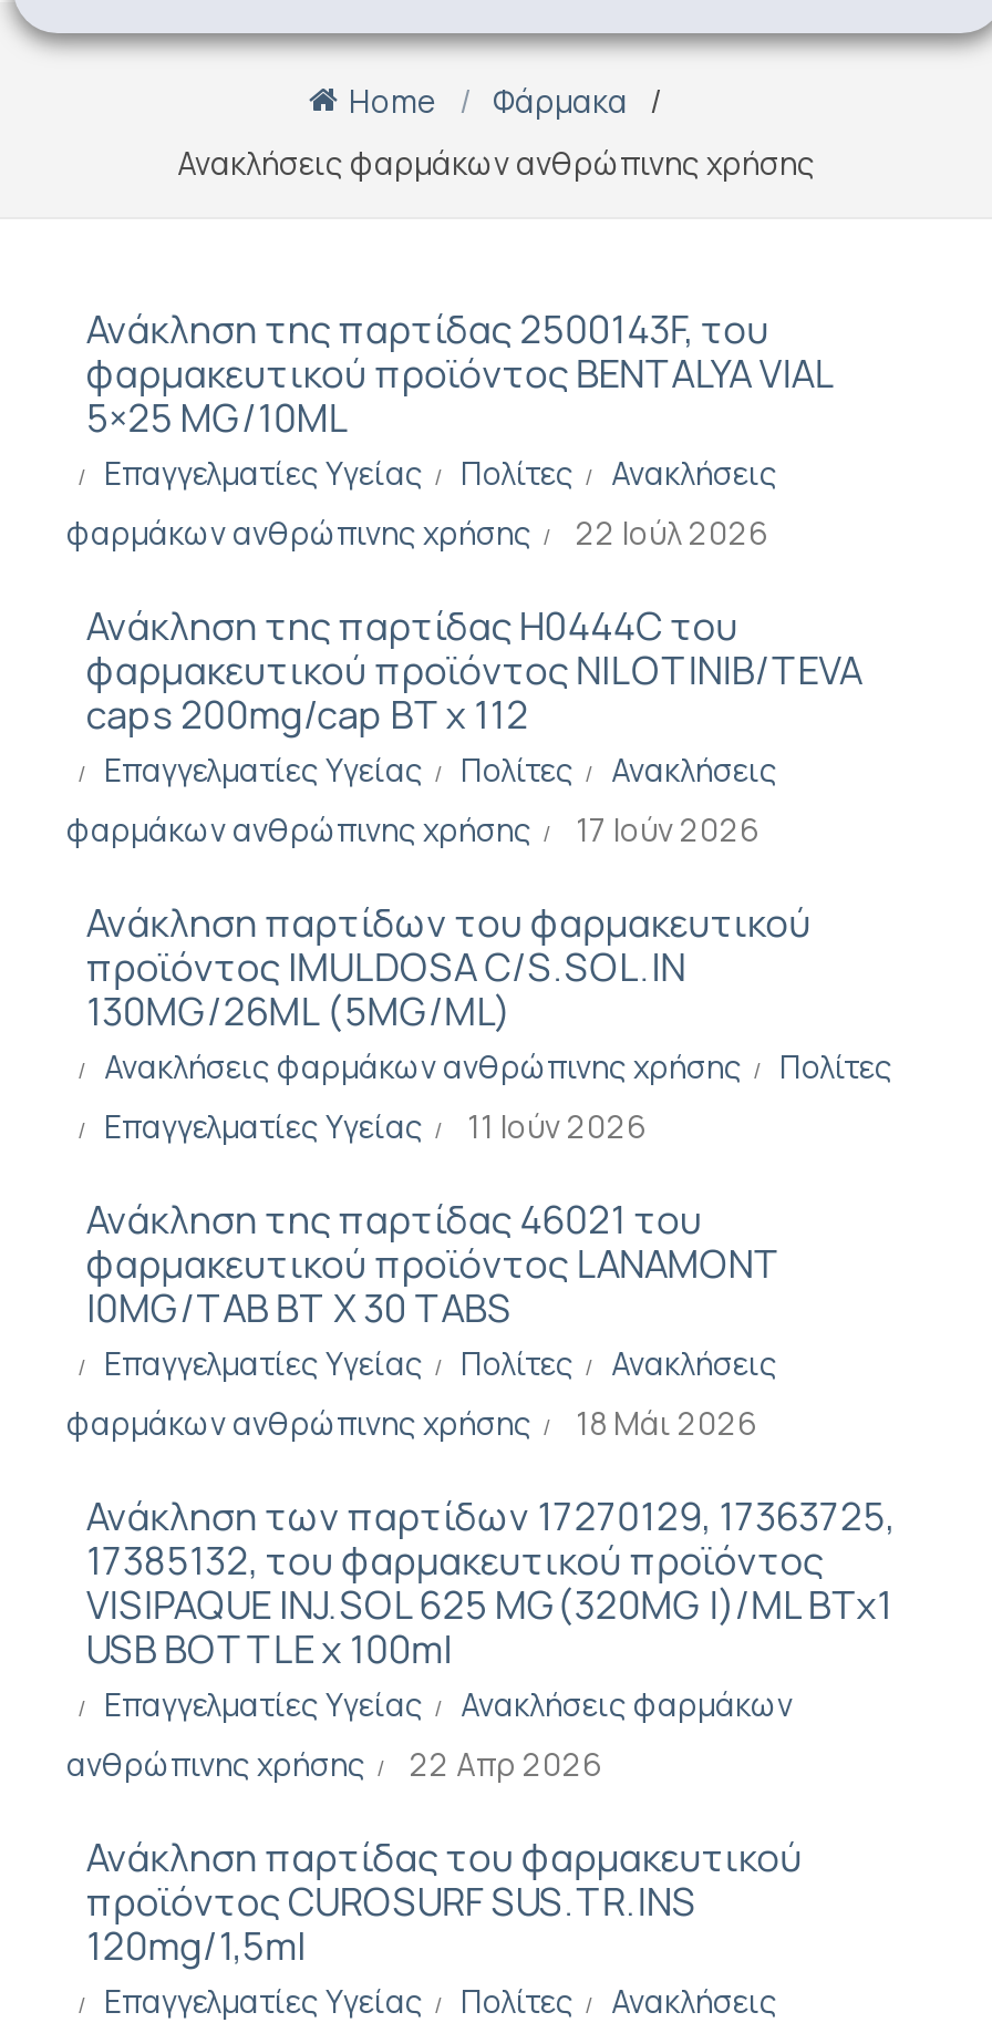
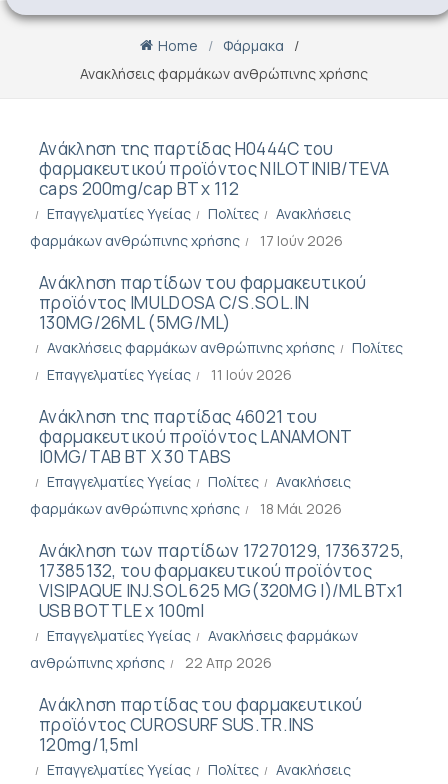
- Ανάκληση της παρτίδας 2500143F, του
- φαρμακευτικού προϊόντος BENTALYA VIAL
- 5×25 MG/10ML
- Επαγγελματίες Υγείας
- Πολίτες
- Ανακλήσεις
- φαρμάκων ανθρώπινης χρήσης
- 22 Ιούλ 2026
